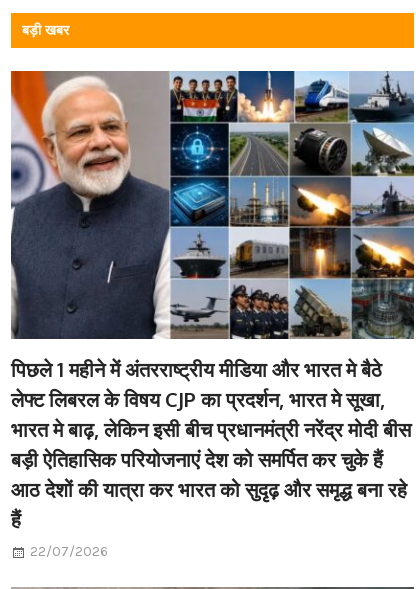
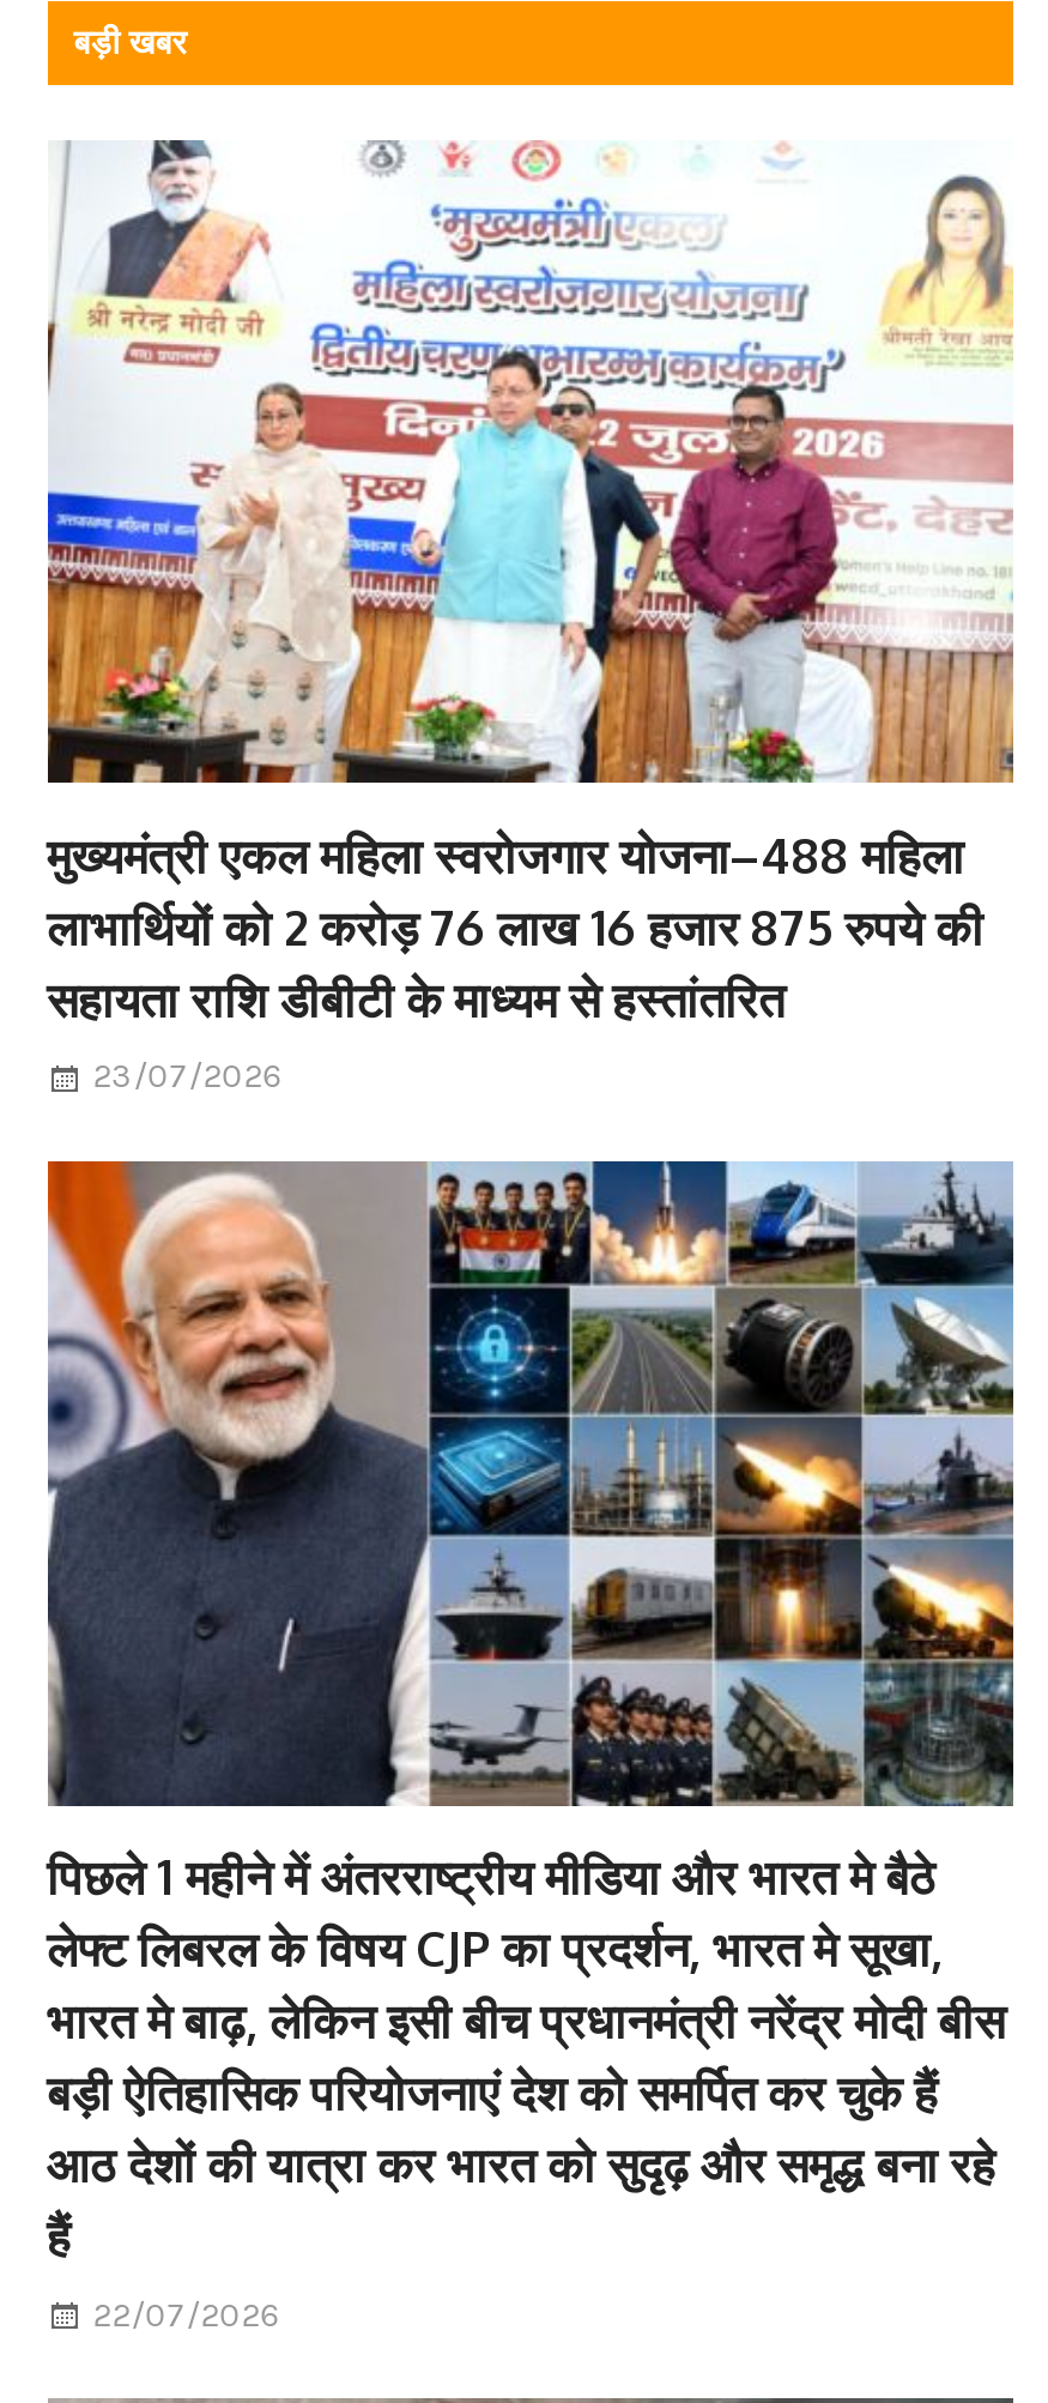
+ [image]
+ मुख्यमंत्री एकल महिला स्वरोजगार योजना–488 महिला
+ लाभार्थियों को 2 करोड़ 76 लाख 16 हजार 875 रुपये की
+ सहायता राशि डीबीटी के माध्यम से हस्तांतरित
+ 23/07/2026
